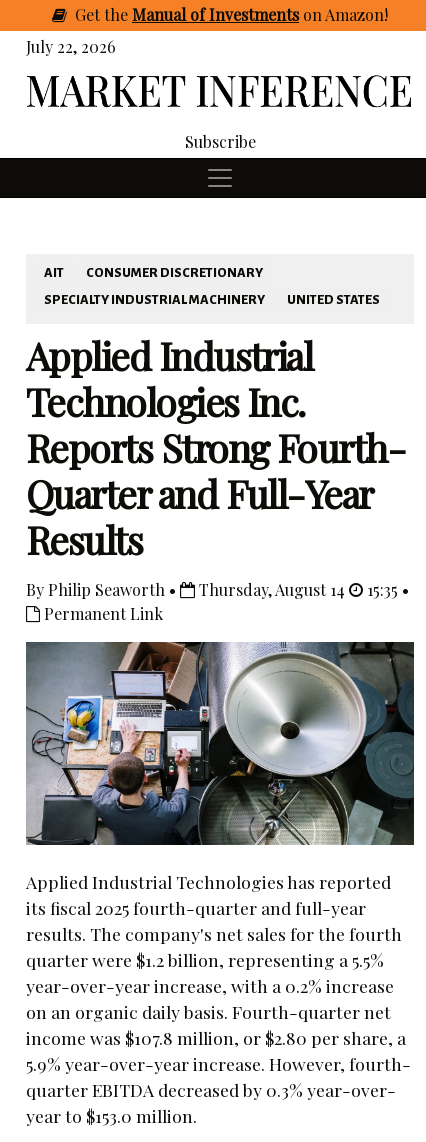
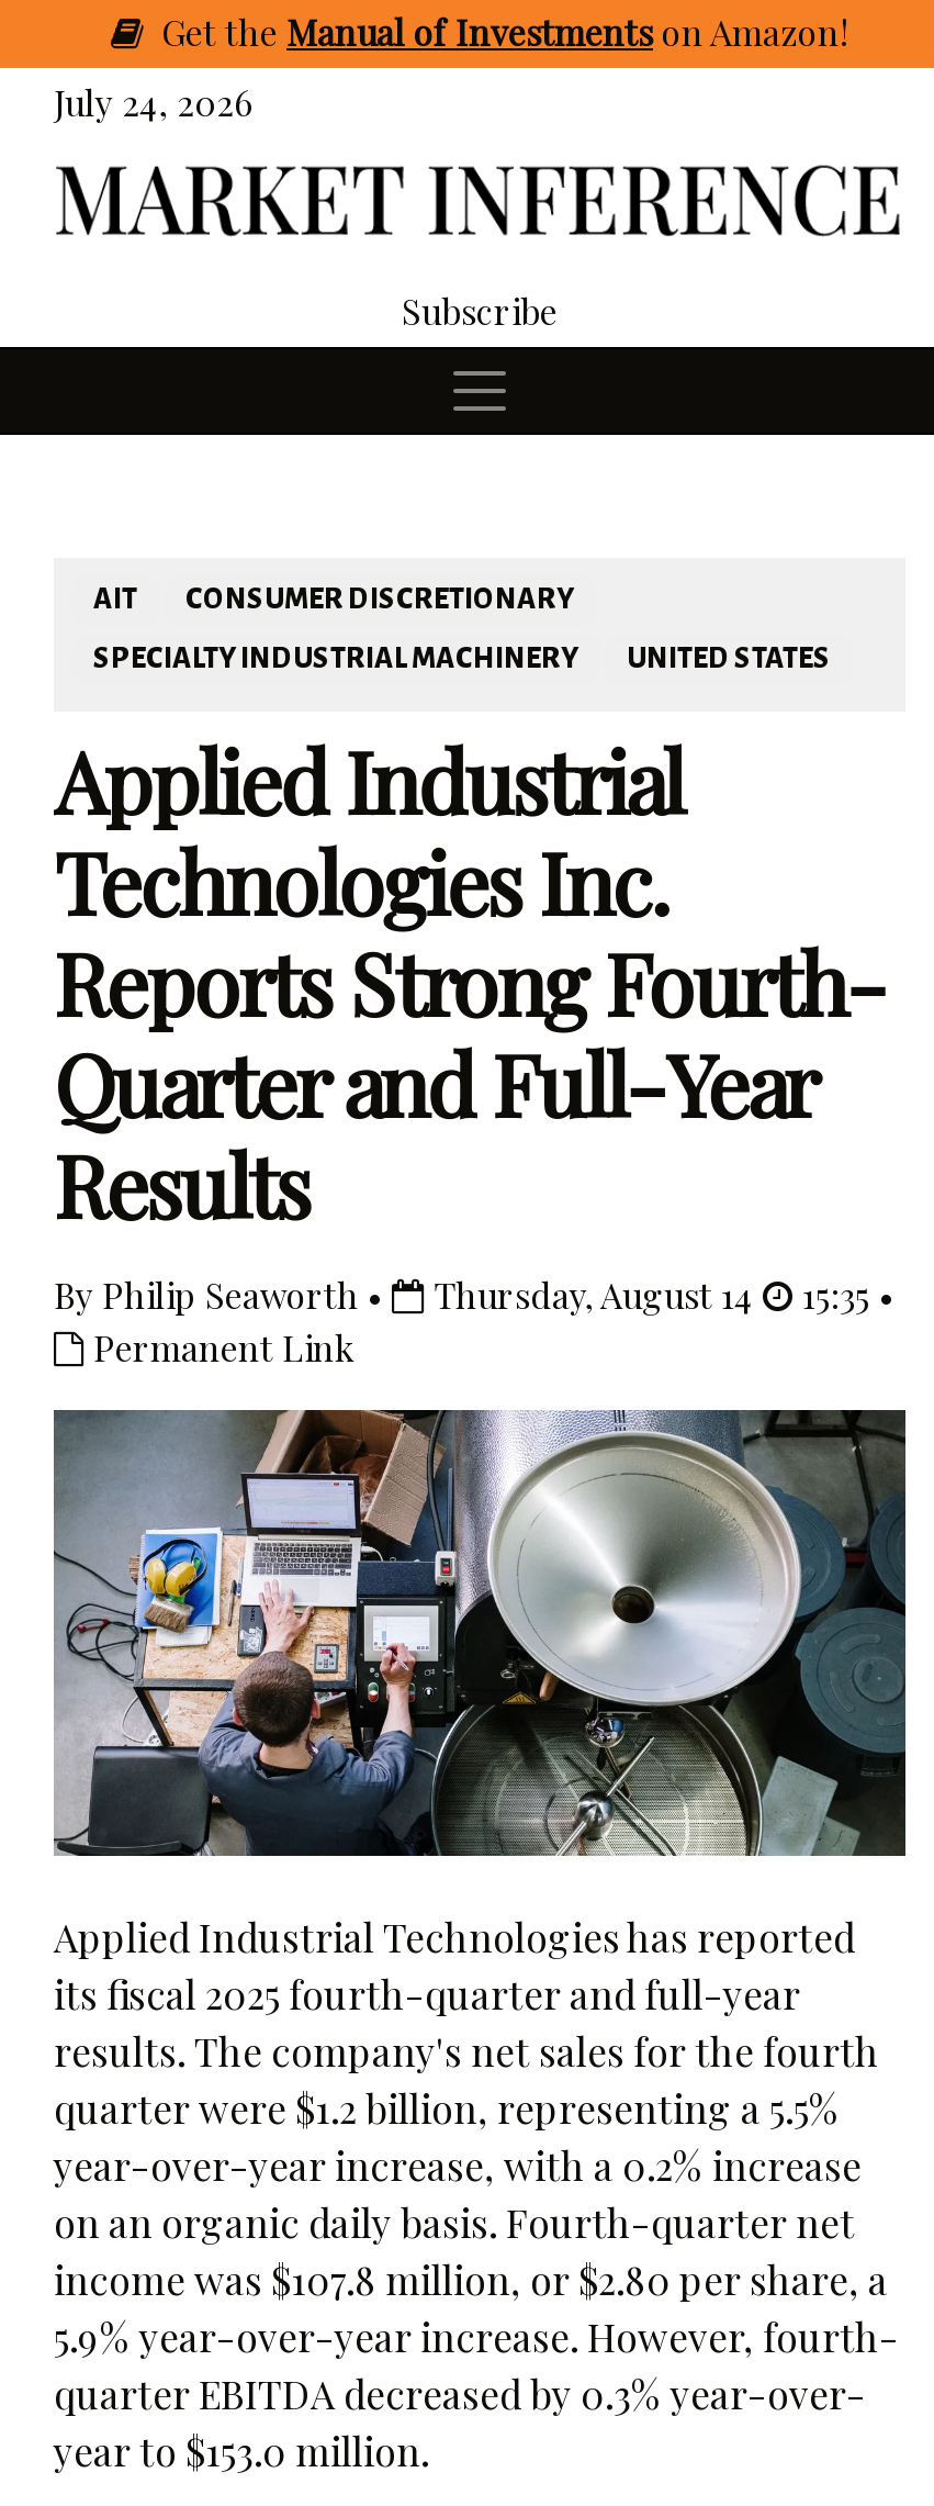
- July 22, 2026
+ July 24, 2026
